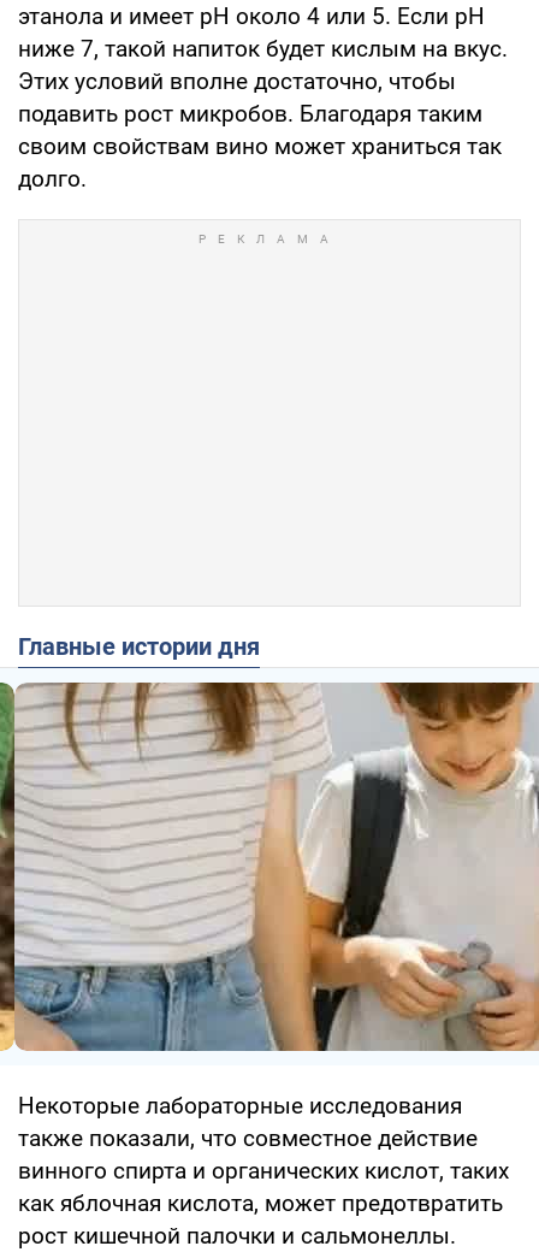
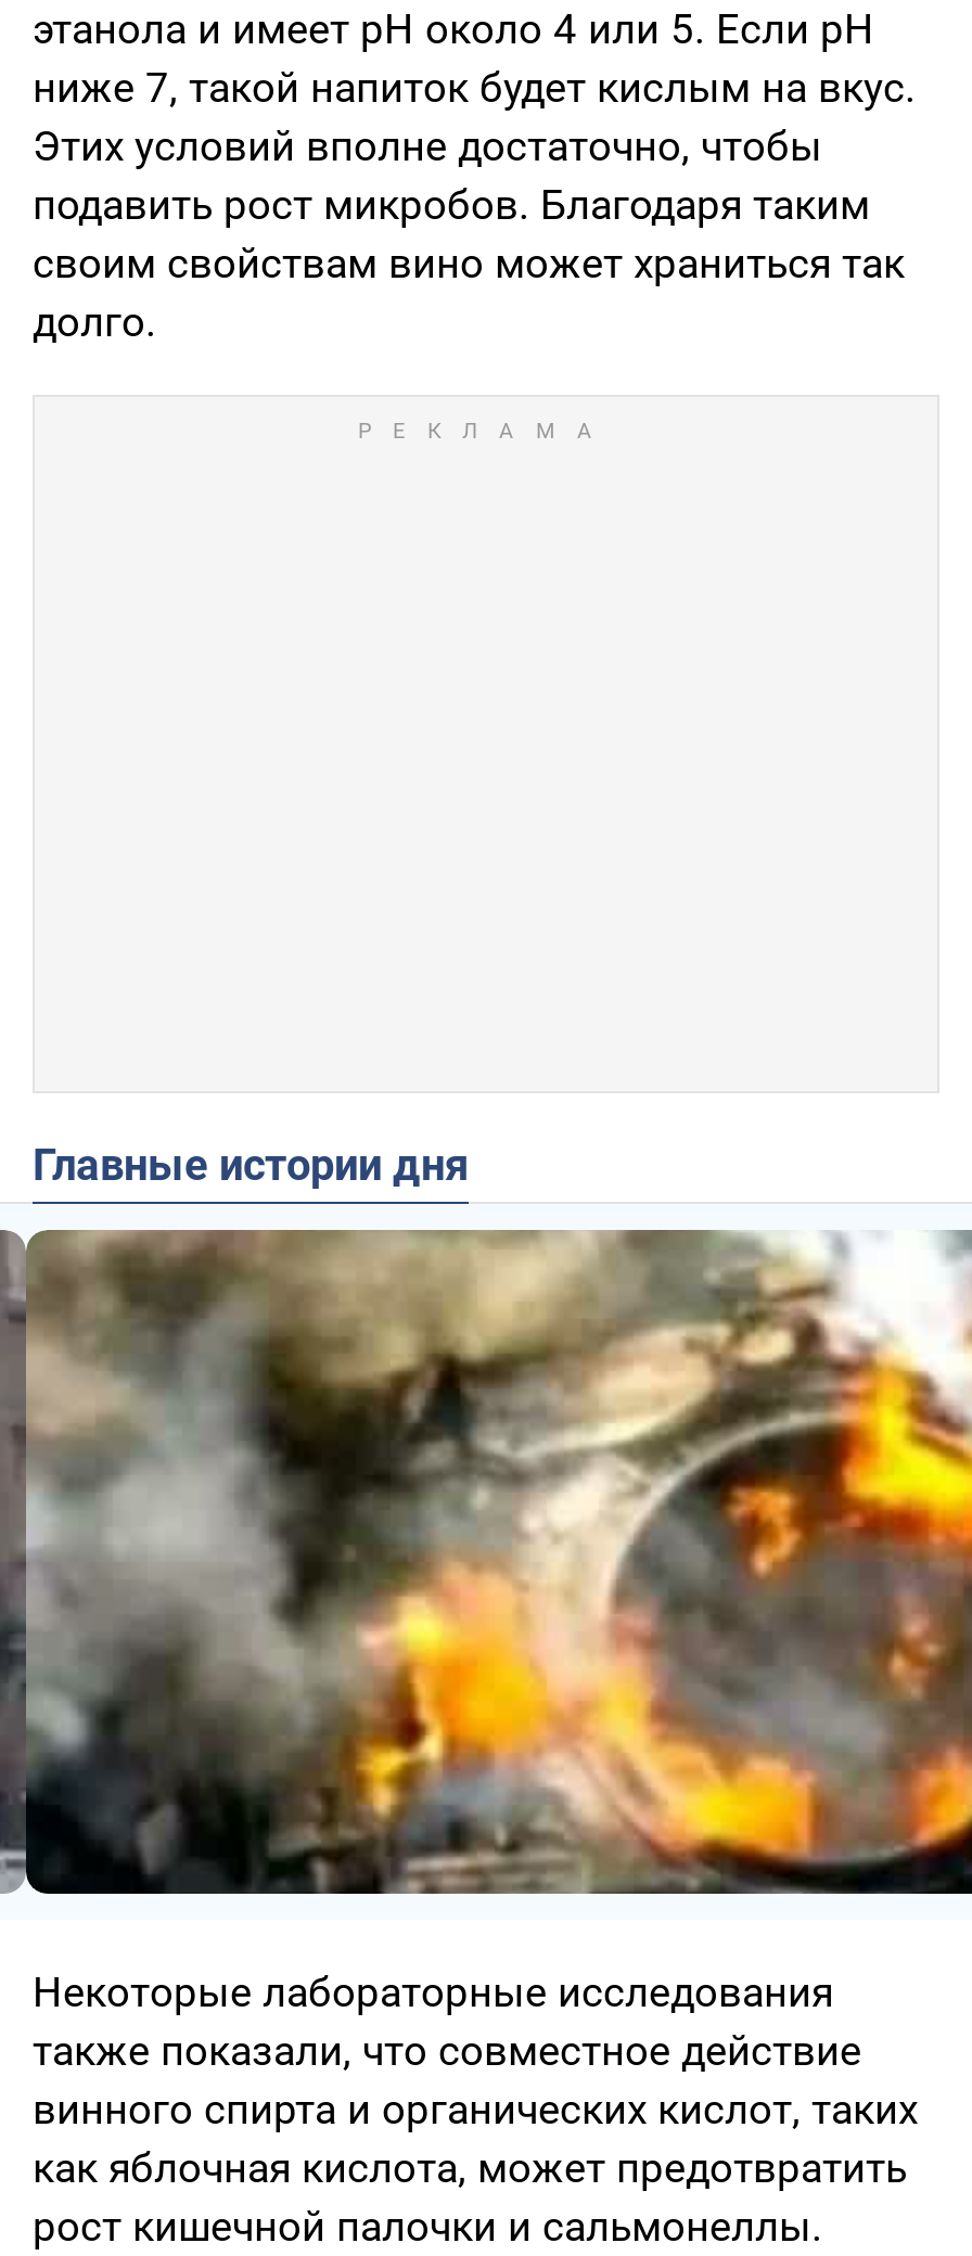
- [image]
+ [image]
